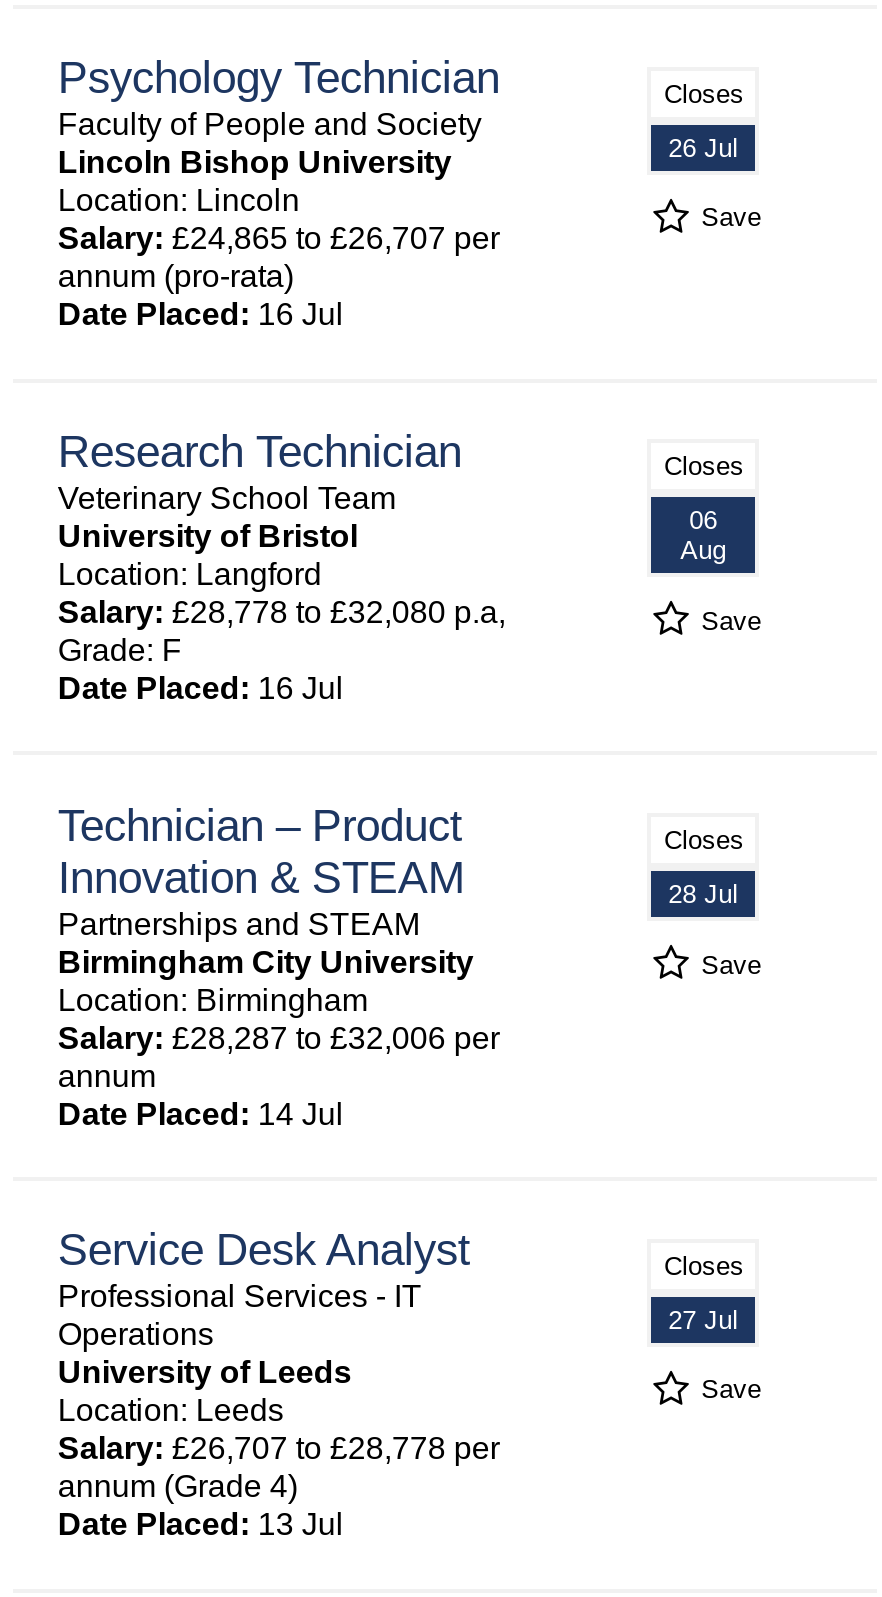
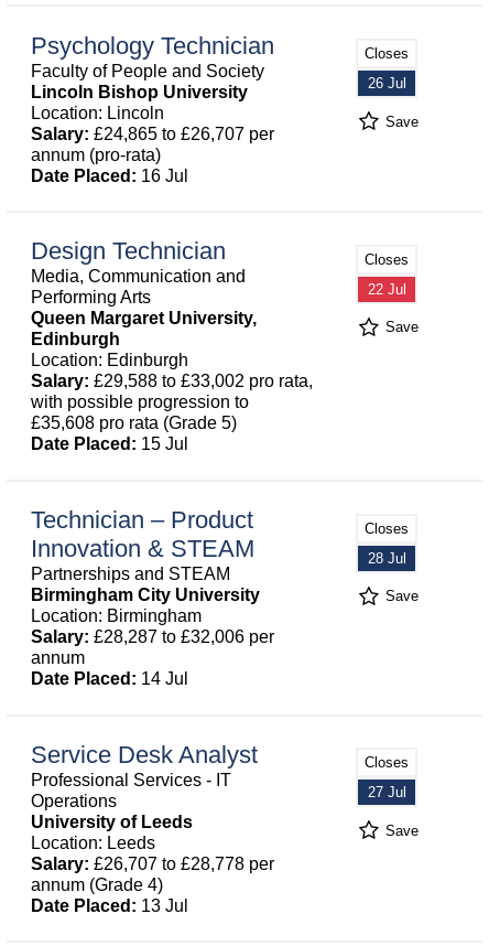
- Research Technician
- Veterinary School Team
- University of Bristol
- Location: Langford
- Salary: £28,778 to £32,080 p.a,
- Grade: F
- Date Placed: 16 Jul
+ Design Technician
+ Media, Communication and
+ Performing Arts
+ Queen Margaret University,
+ Edinburgh
+ Location: Edinburgh
+ Salary: £29,588 to £33,002 pro rata,
+ with possible progression to
+ £35,608 pro rata (Grade 5)
+ Date Placed: 15 Jul

- 06
- Aug
+ 22 Jul
